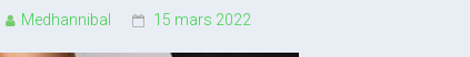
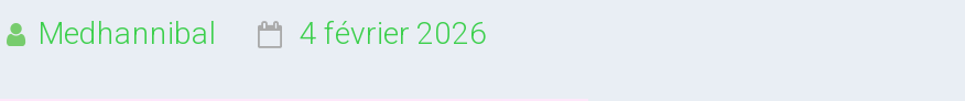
- 15 mars 2022
+ 4 février 2026
